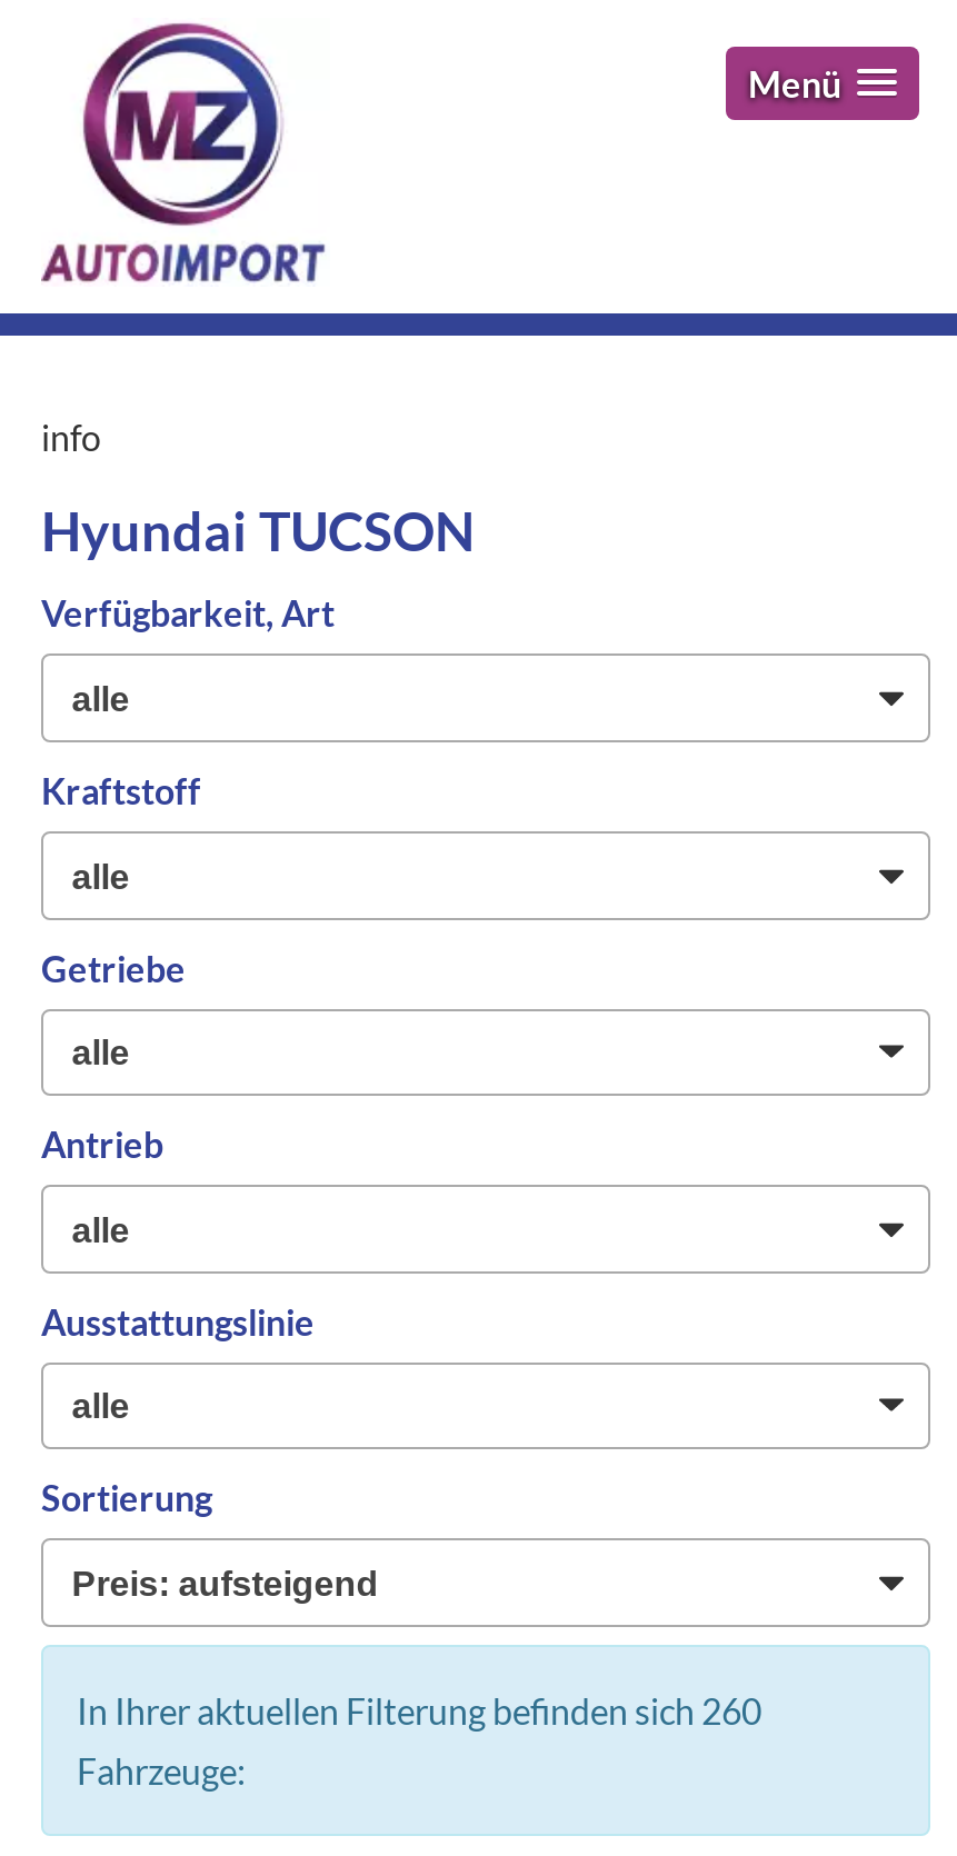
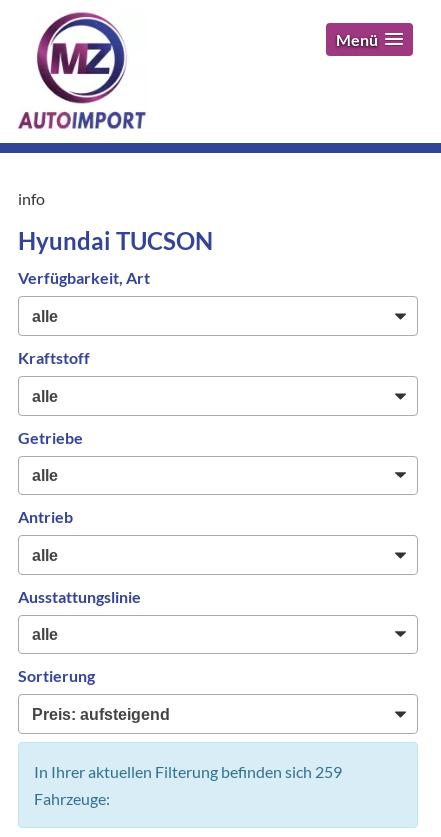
- In Ihrer aktuellen Filterung befinden sich 260
+ In Ihrer aktuellen Filterung befinden sich 259
